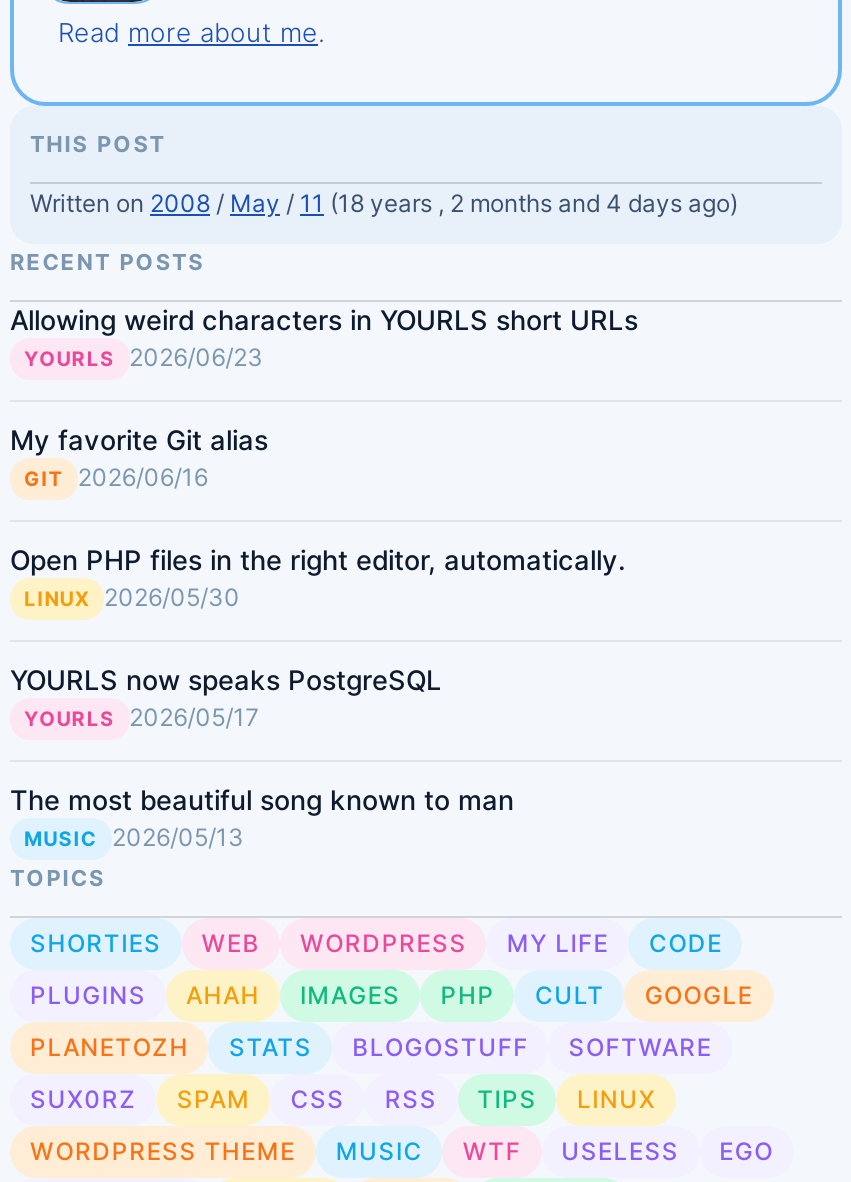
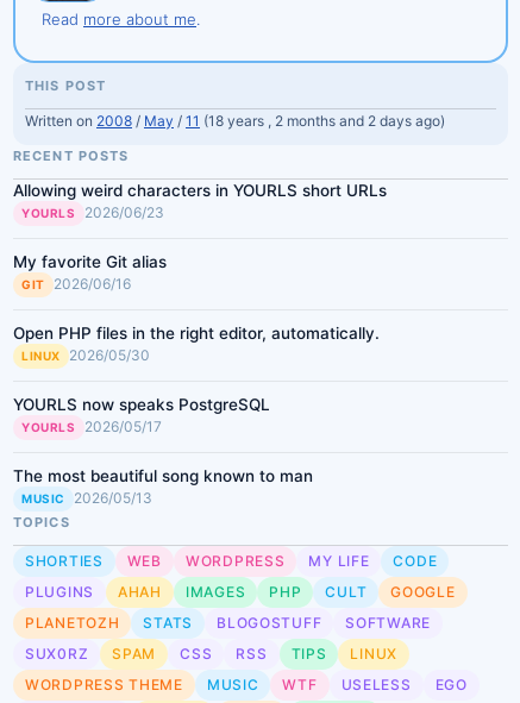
- Written on 2008 / May / 11 (18 years , 2 months and 4 days ago)
+ Written on 2008 / May / 11 (18 years , 2 months and 2 days ago)
